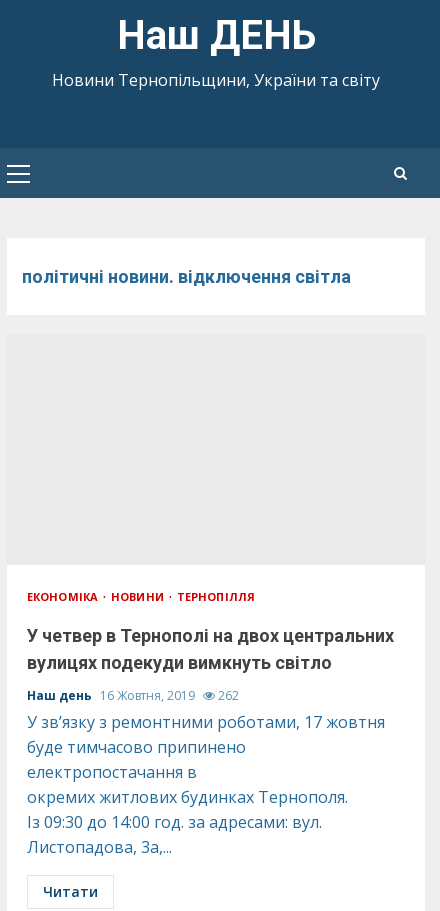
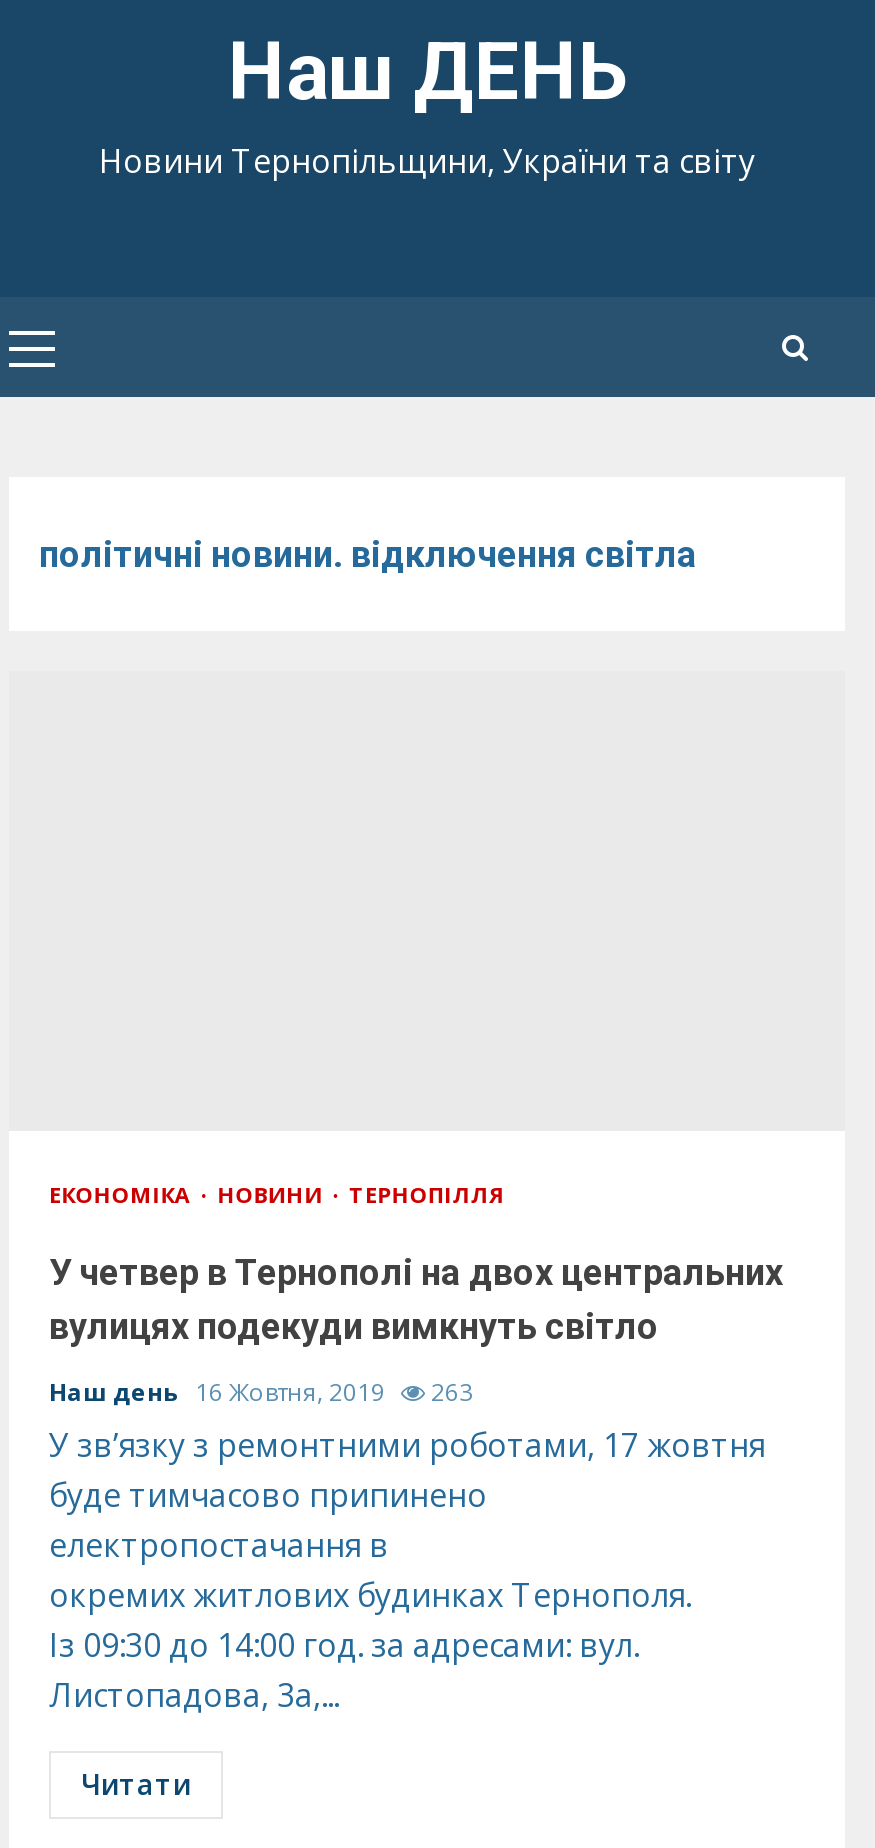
- Наш день 16 Жовтня, 2019 262
+ Наш день 16 Жовтня, 2019 263
